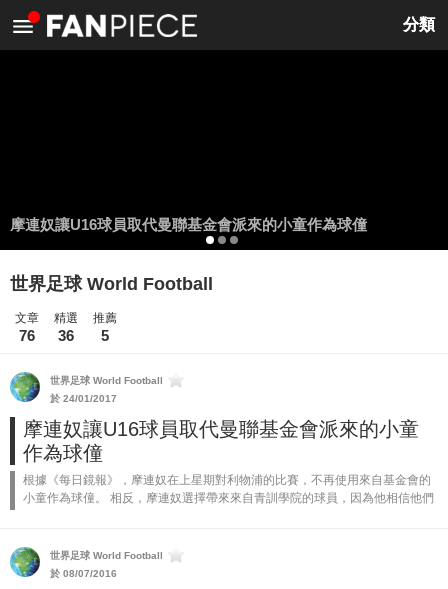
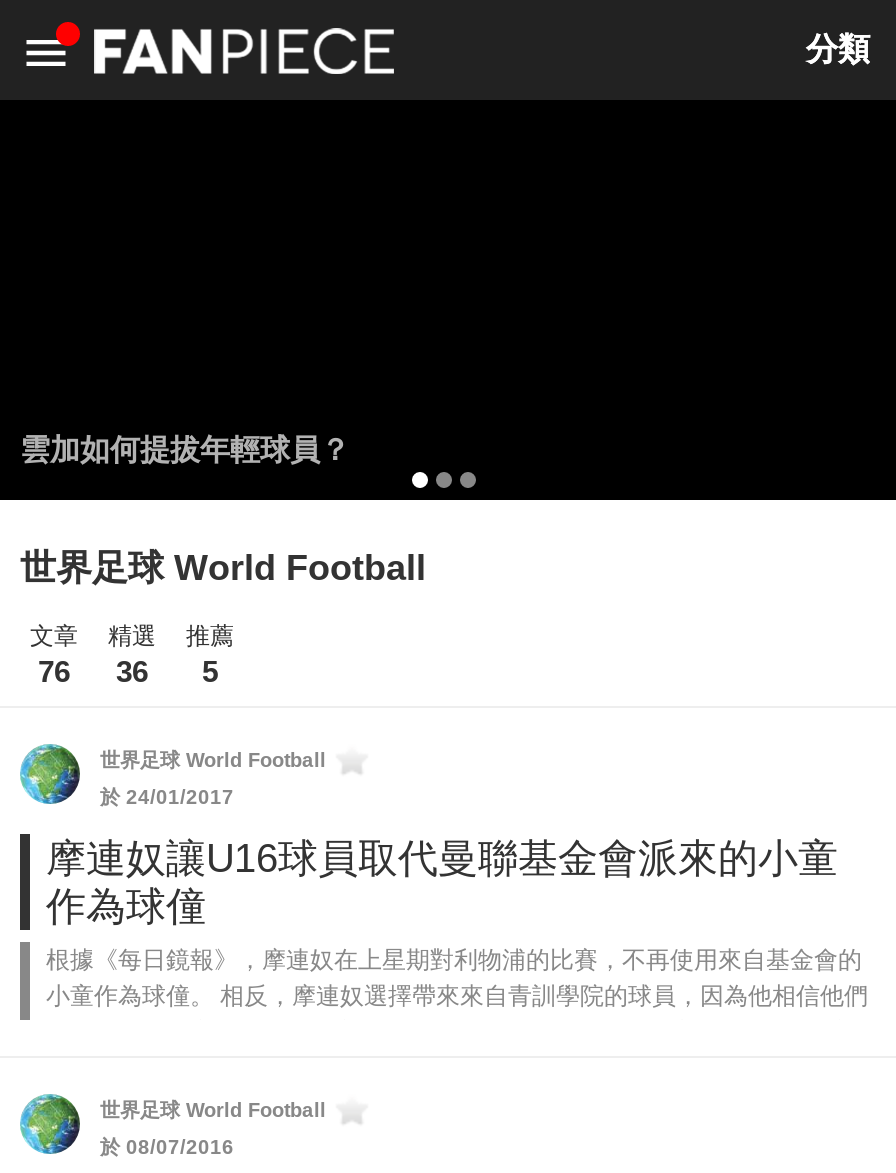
- 摩連奴讓U16球員取代曼聯基金會派來的小童作為球僮
+ 雲加如何提拔年輕球員？
